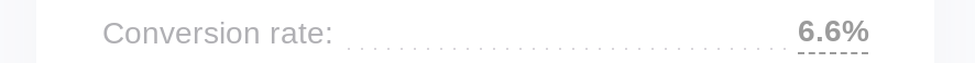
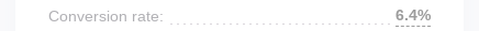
- 6.6%
+ 6.4%
